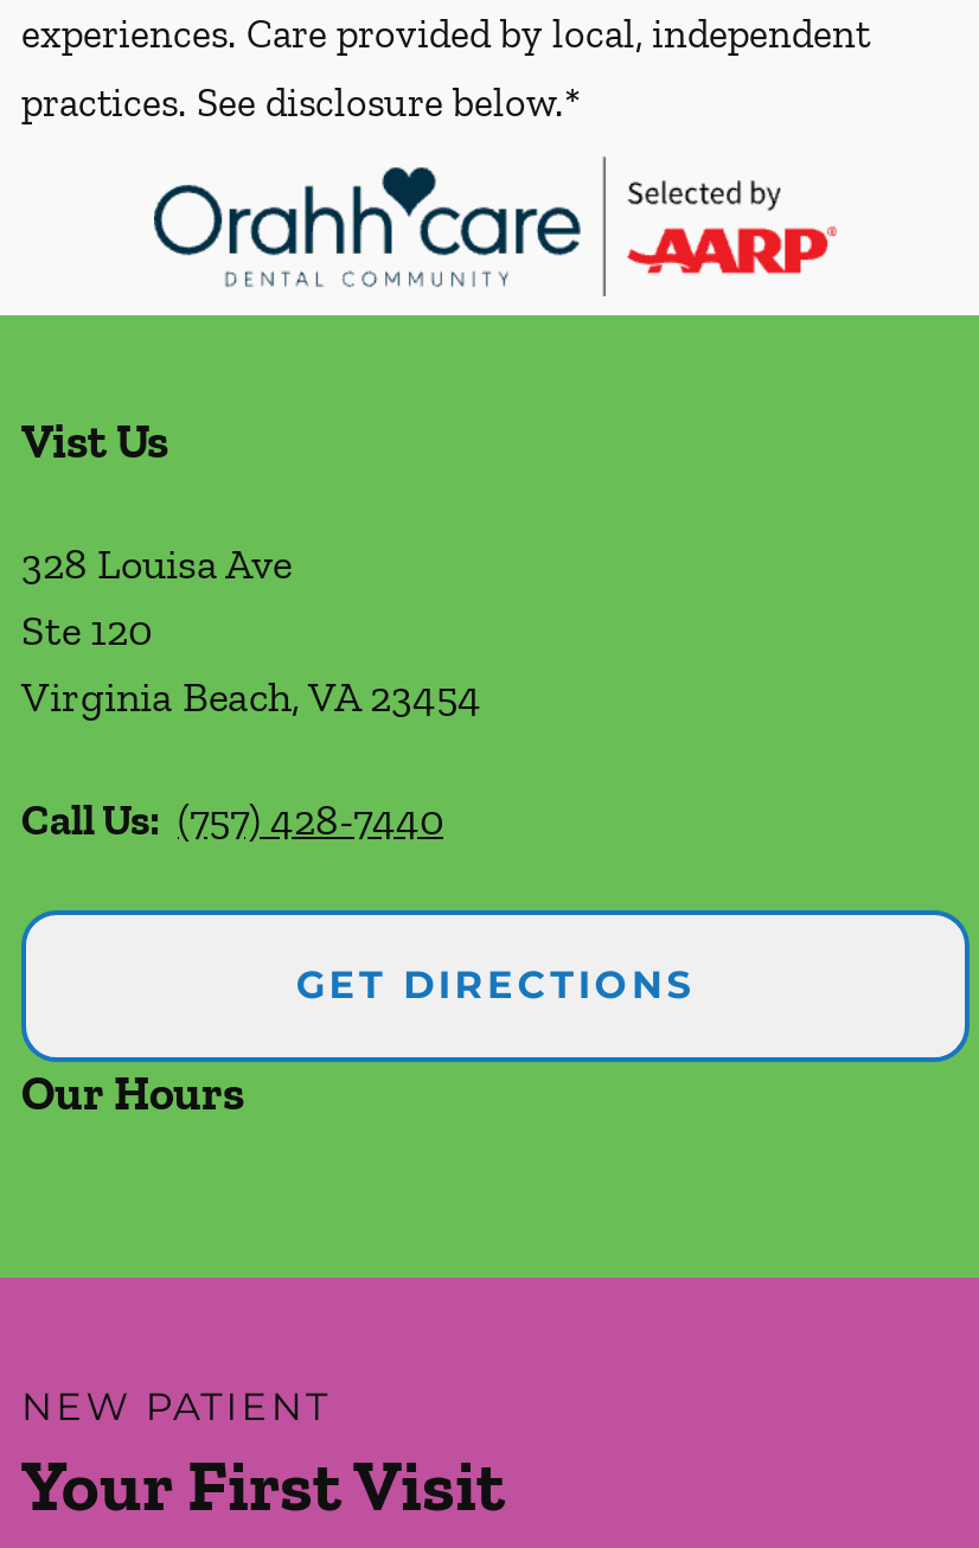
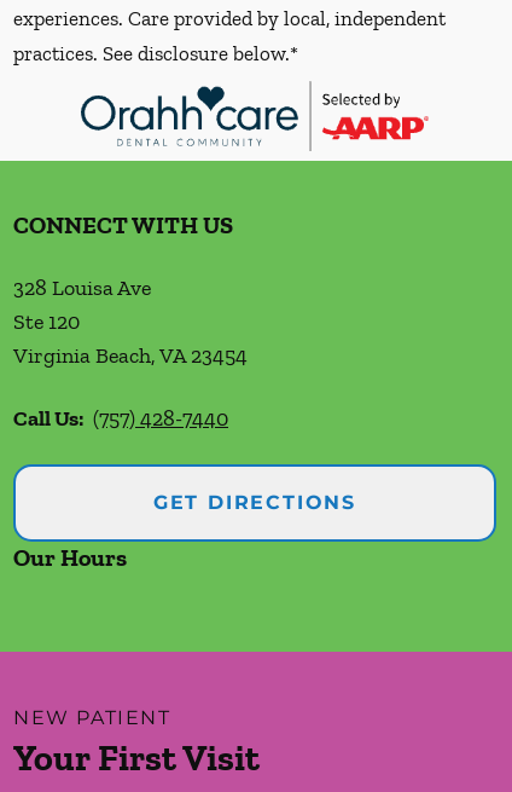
- Vist Us
+ CONNECT WITH US
